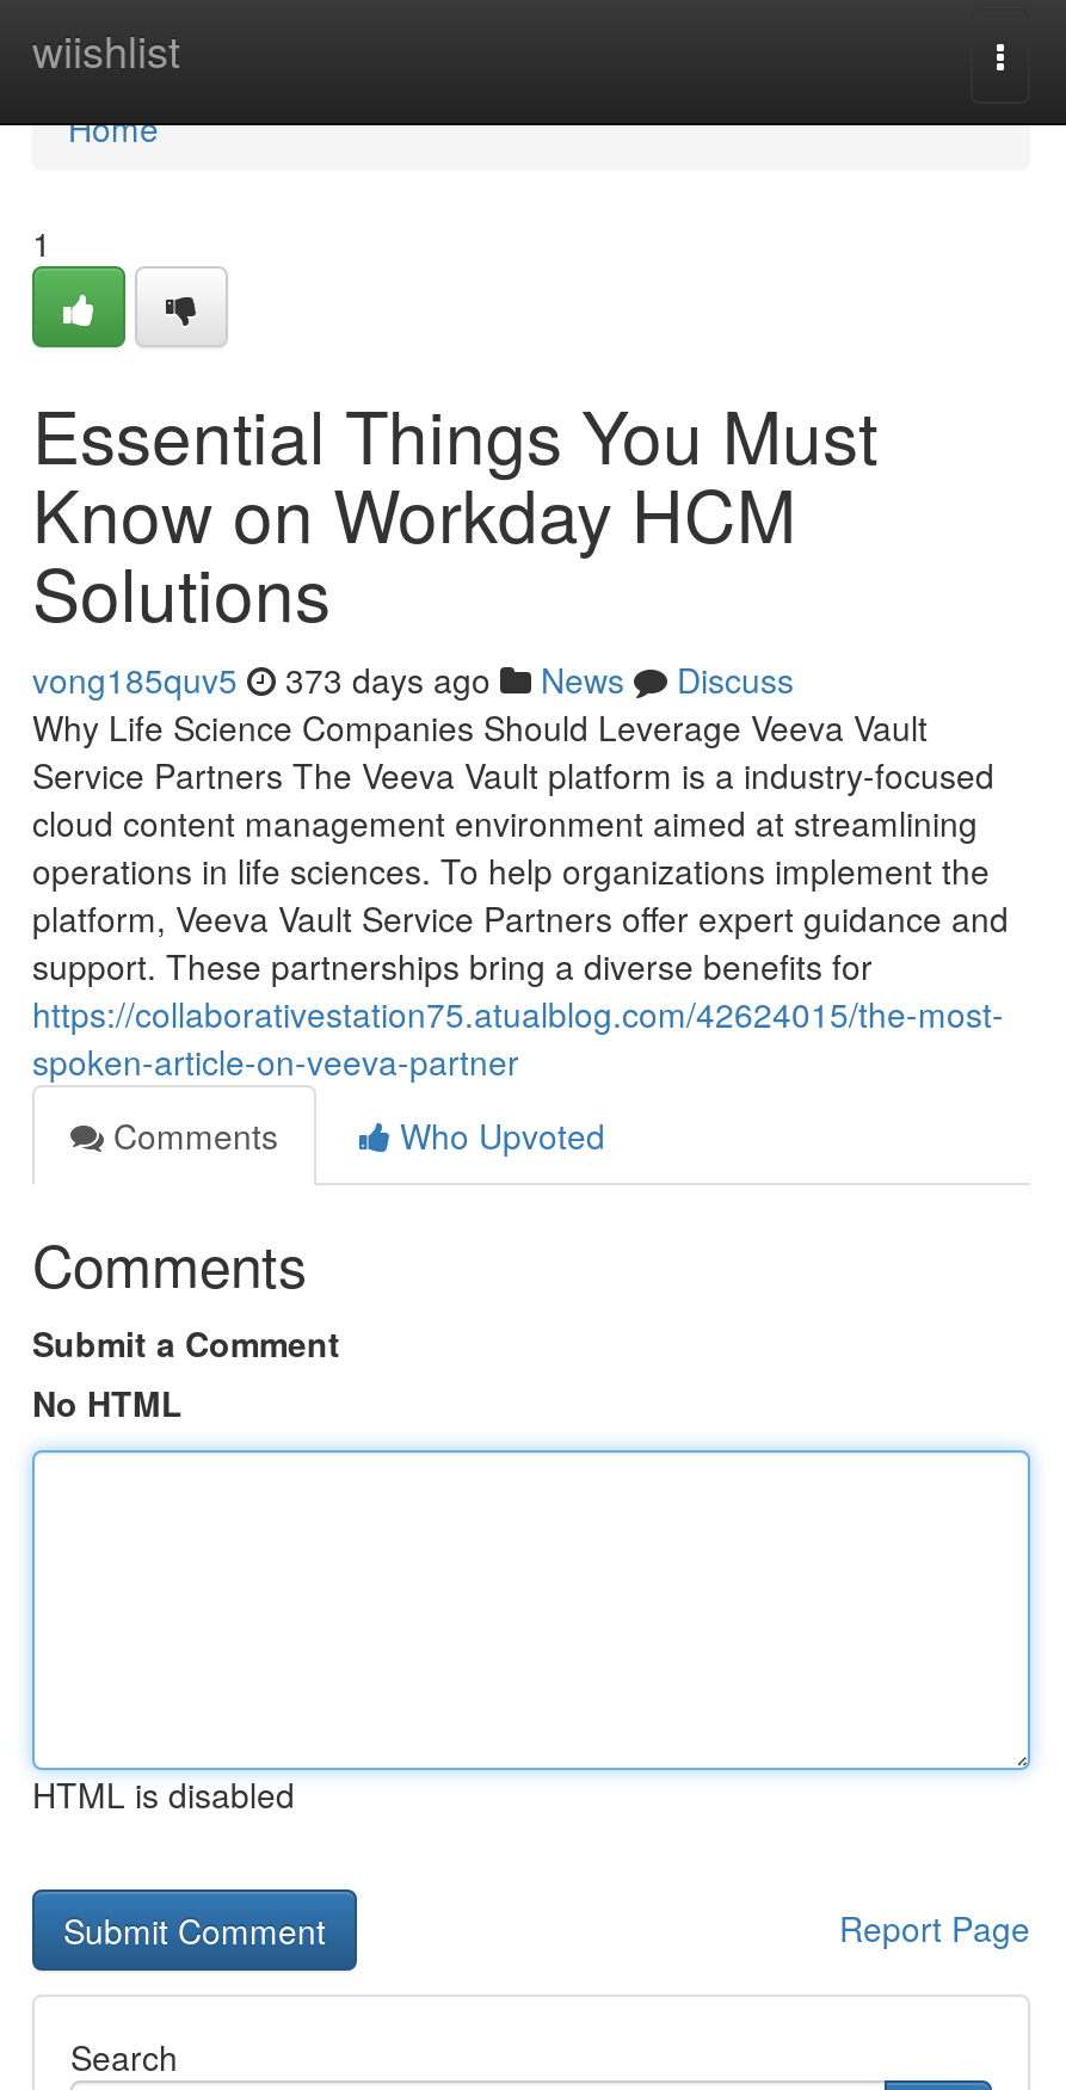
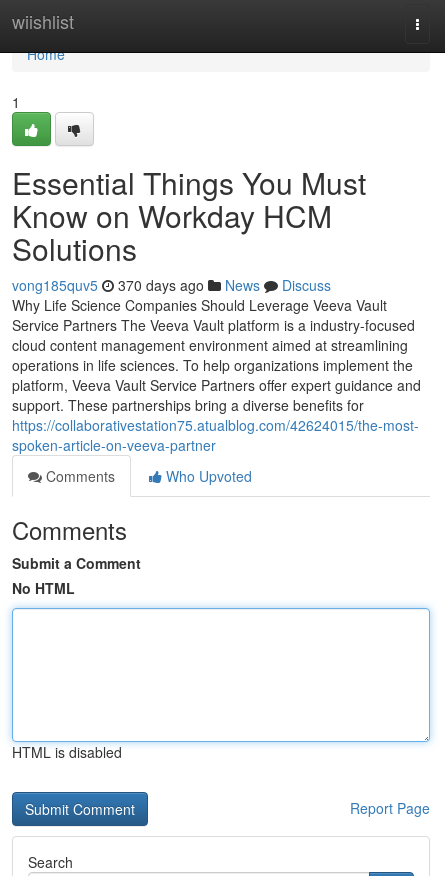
- vong185quv5 373 days ago News Discuss
+ vong185quv5 370 days ago News Discuss
